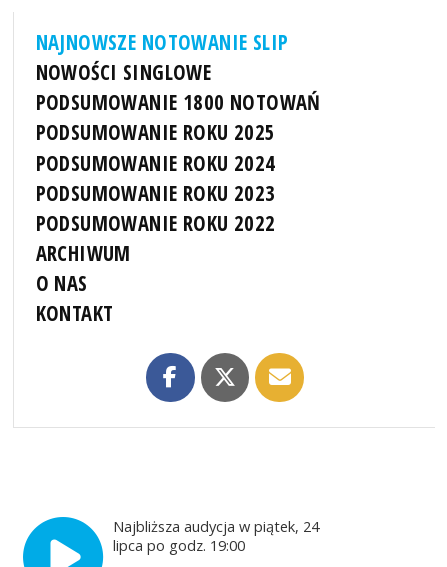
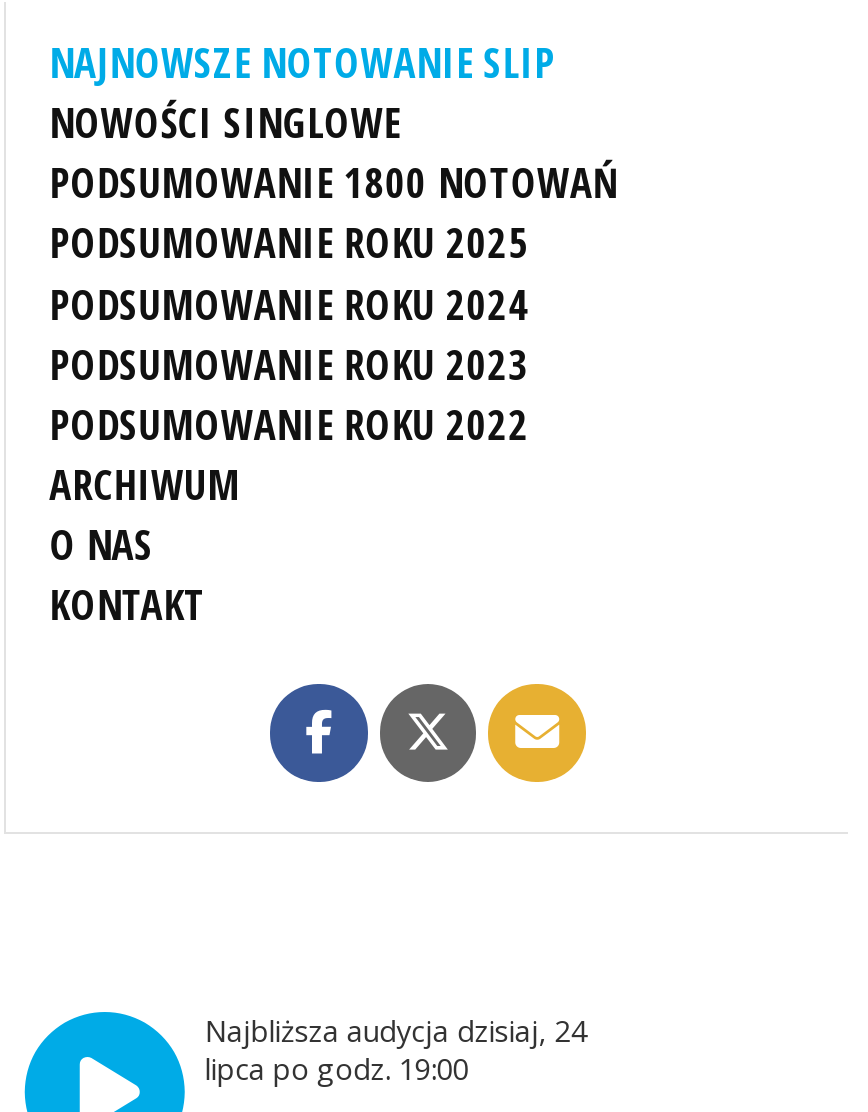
- Najbliższa audycja w piątek, 24
+ Najbliższa audycja dzisiaj, 24
